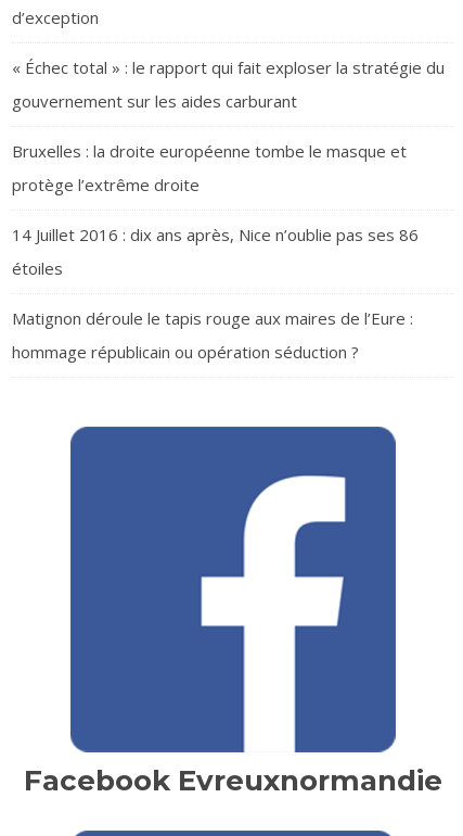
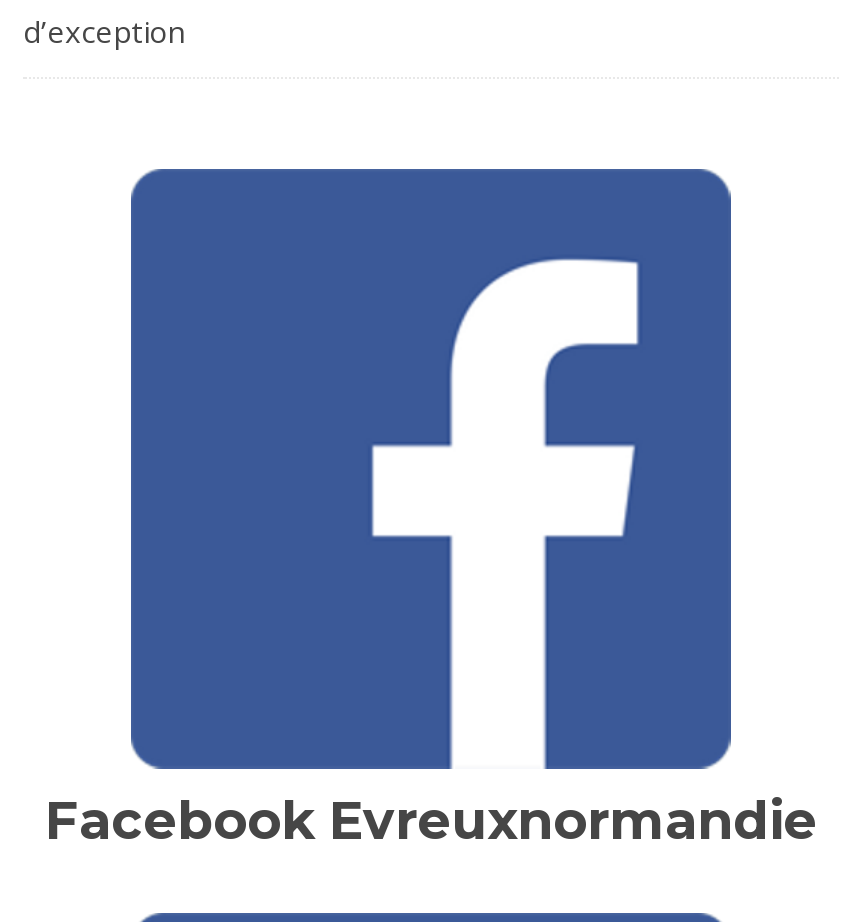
- « Échec total » : le rapport qui fait exploser la stratégie du
- gouvernement sur les aides carburant
- Bruxelles : la droite européenne tombe le masque et
- protège l’extrême droite
- 14 Juillet 2016 : dix ans après, Nice n’oublie pas ses 86
- étoiles
- Matignon déroule le tapis rouge aux maires de l’Eure :
- hommage républicain ou opération séduction ?
